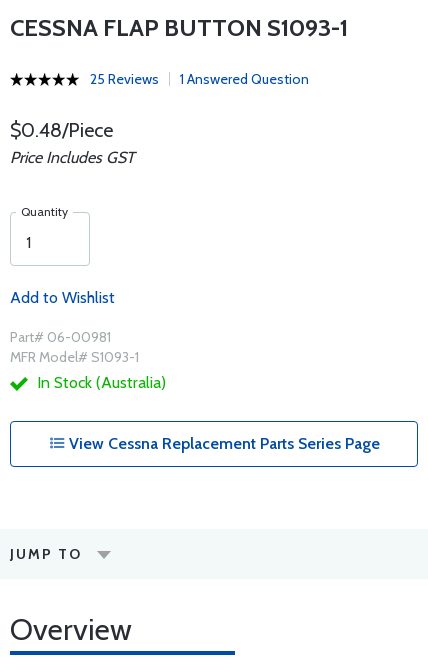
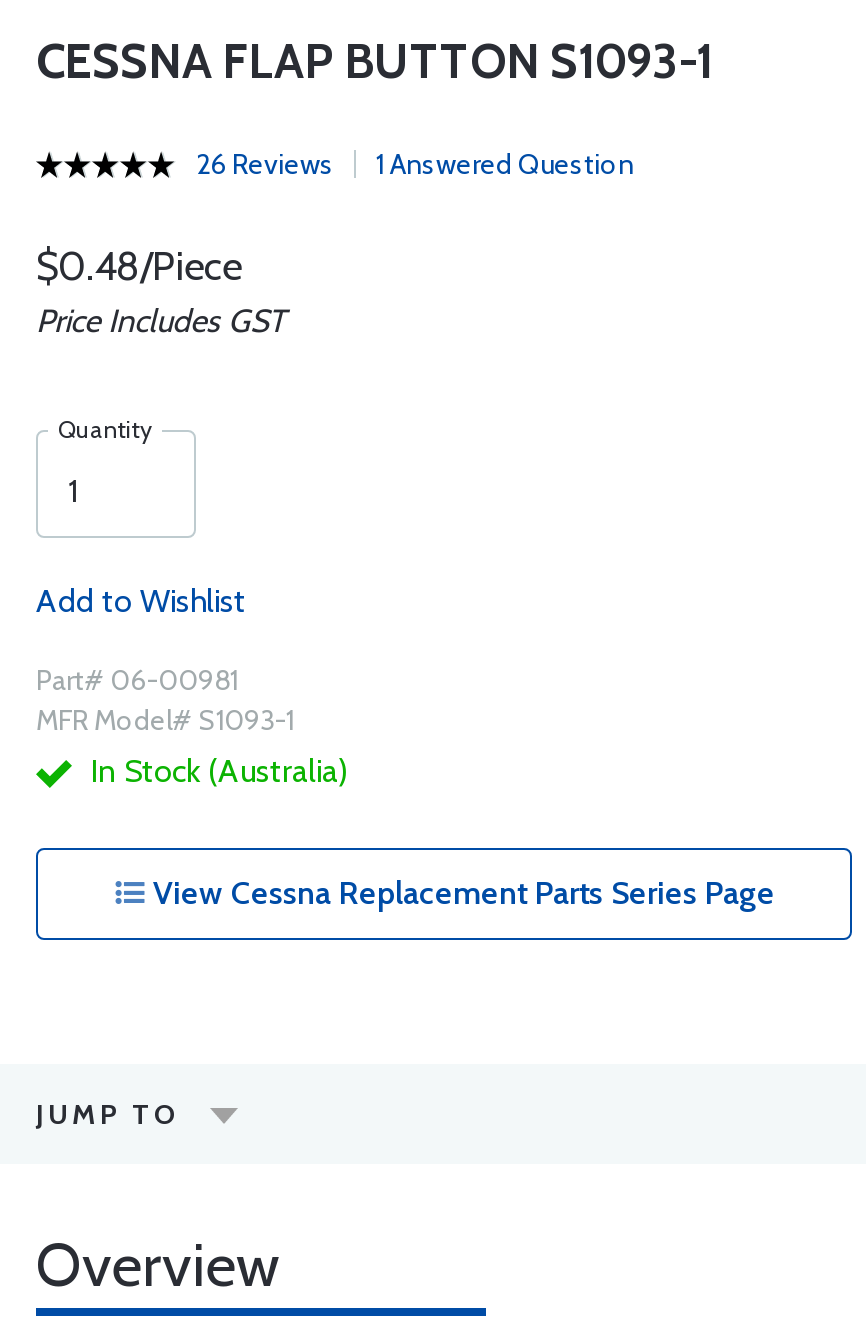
- 25 Reviews 1 Answered Question
+ 26 Reviews 1 Answered Question
